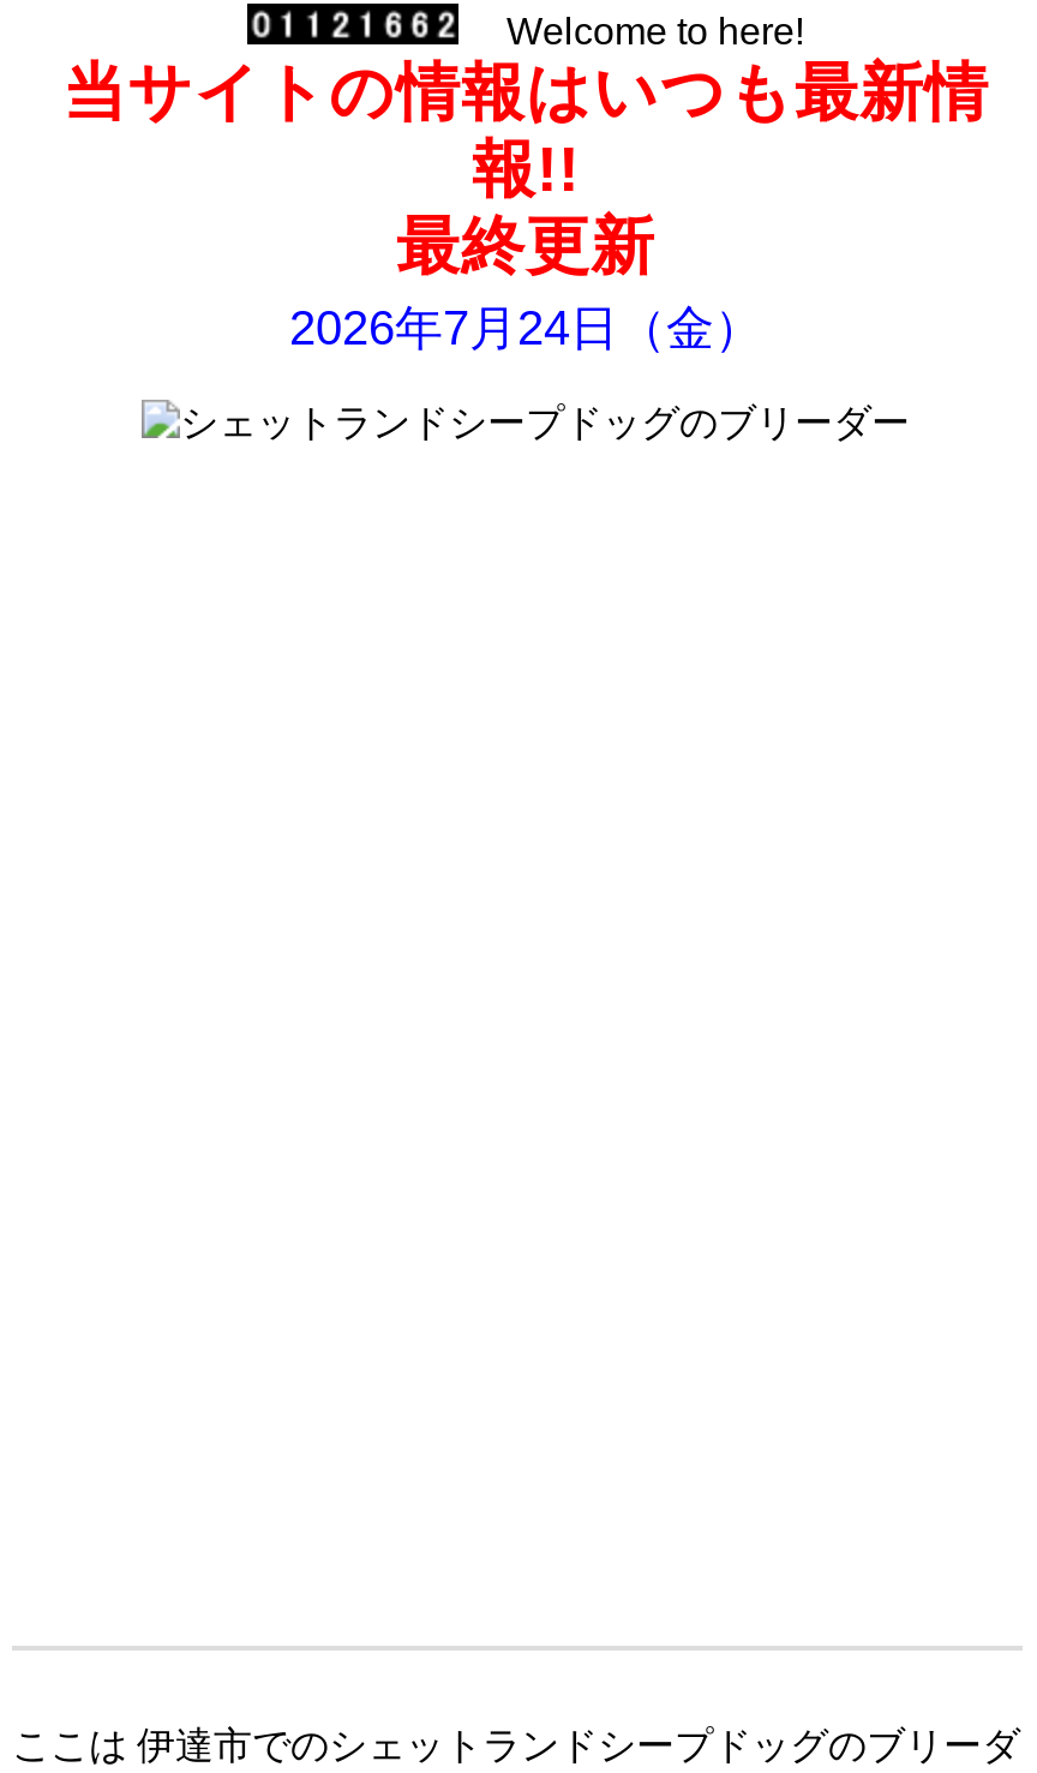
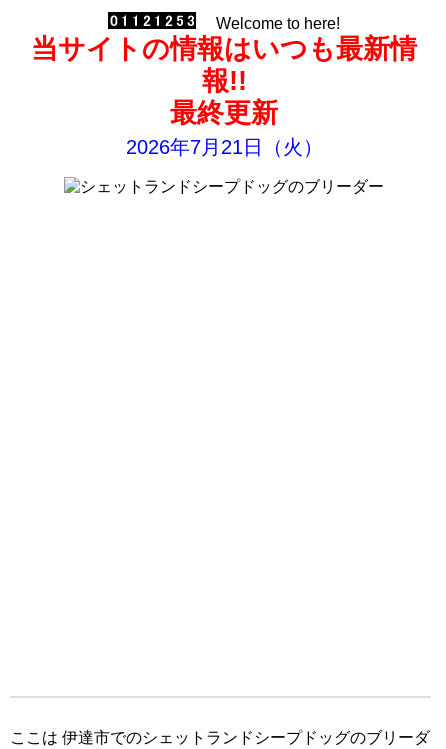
- 2026年7月24日（金）
+ 2026年7月21日（火）
